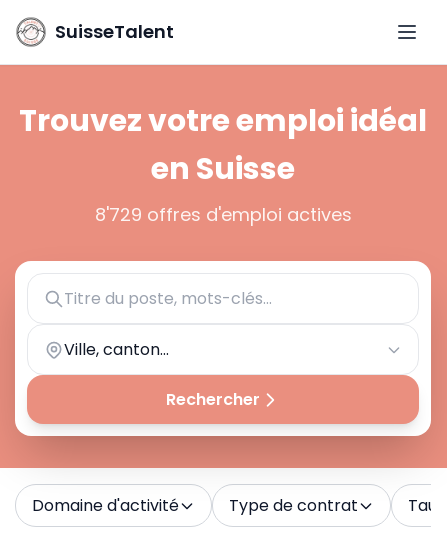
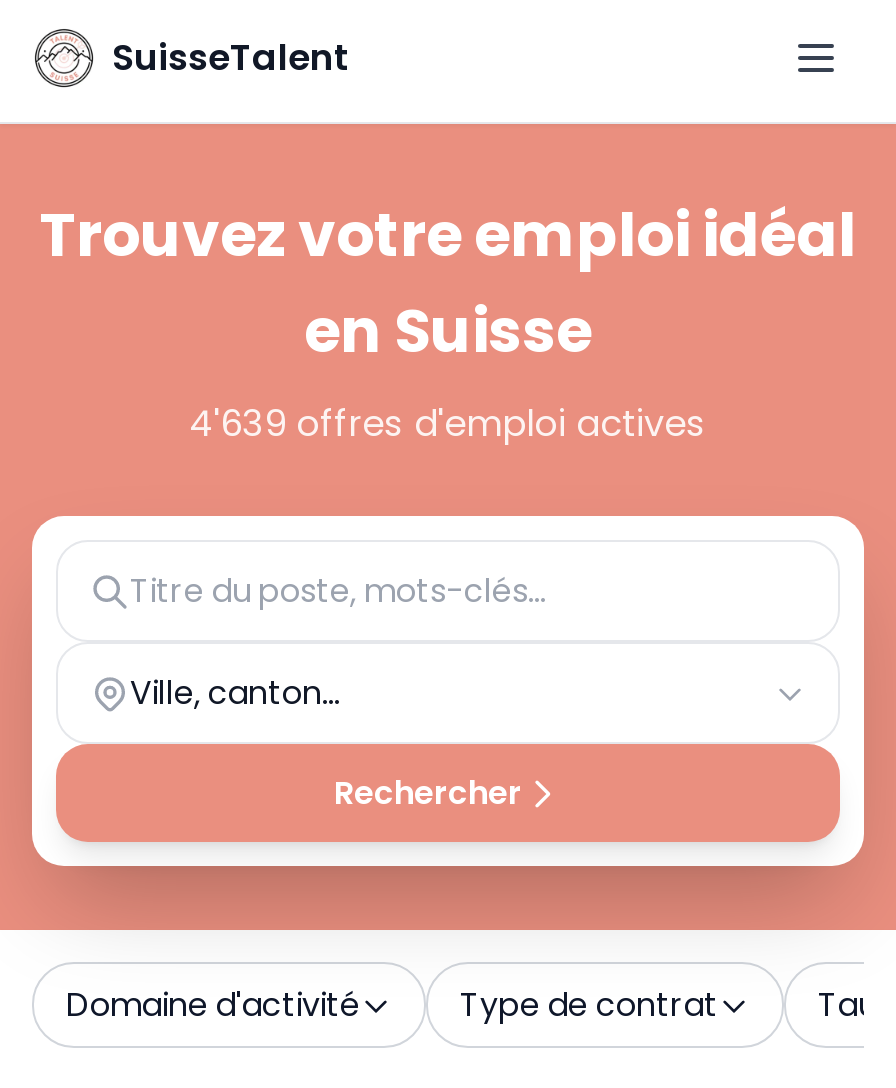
- 8'729 offres d'emploi actives
+ 4'639 offres d'emploi actives
